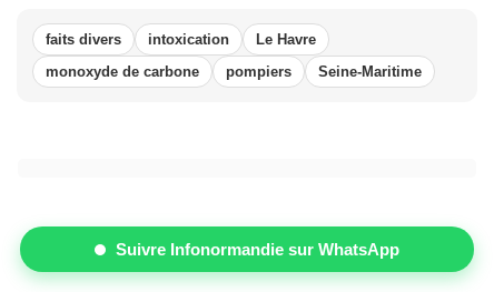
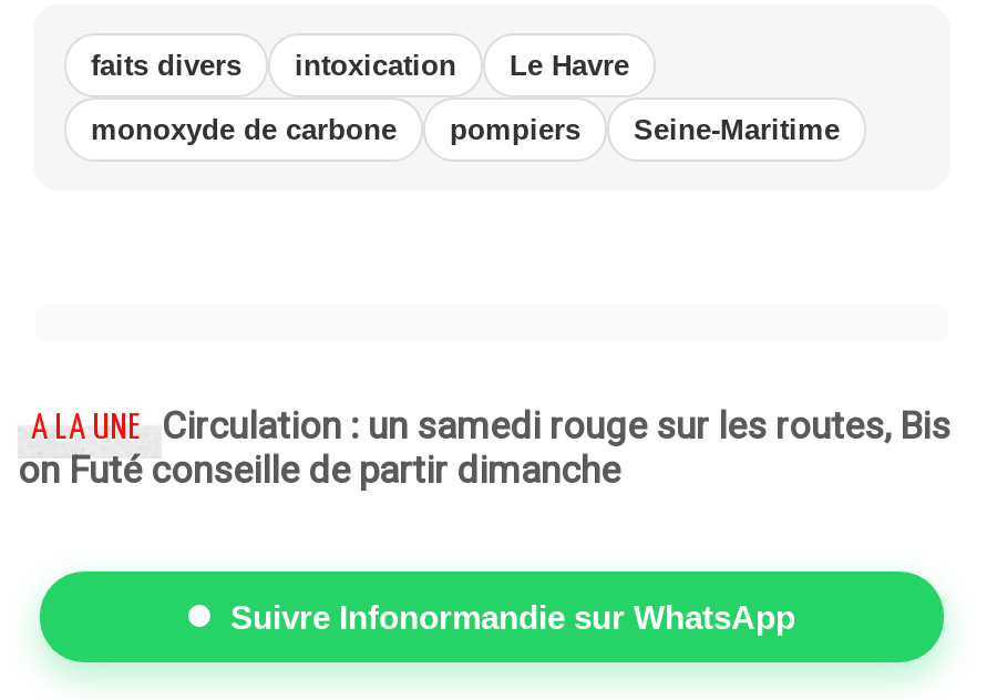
+ A LA UNE Circulation : un samedi rouge sur les routes, Bis
+ on Futé conseille de partir dimanche
